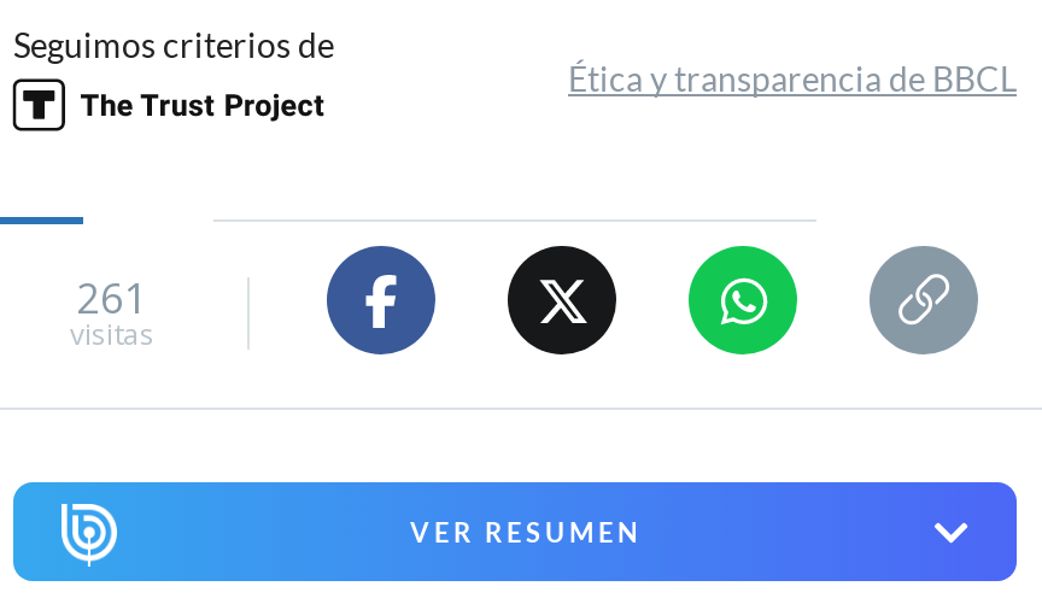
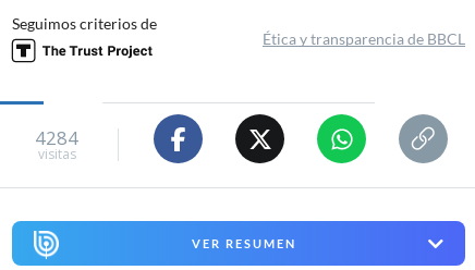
- 261
+ 4284
